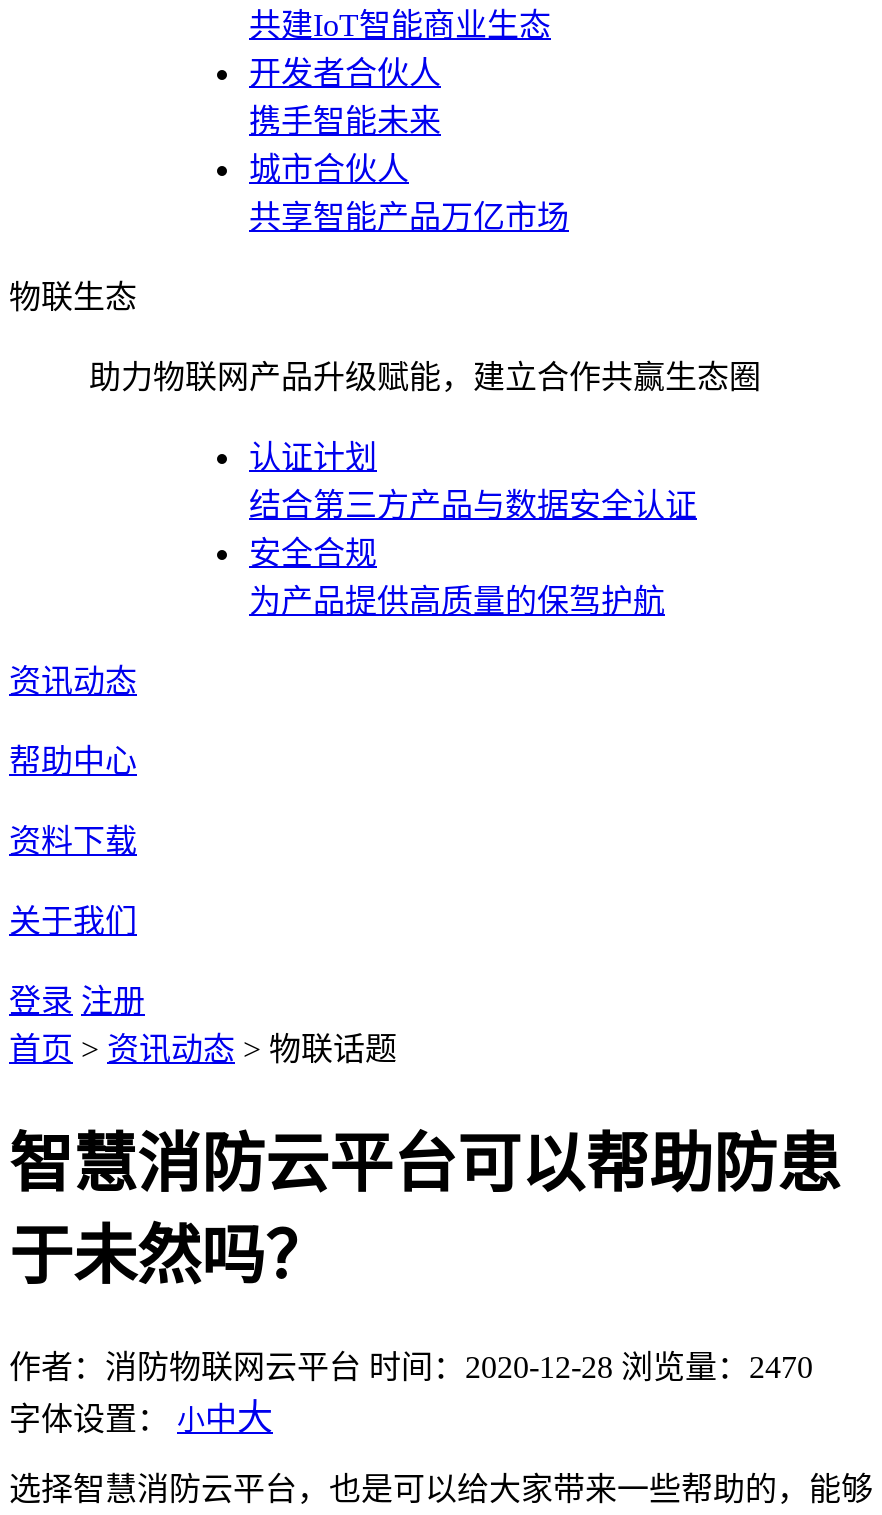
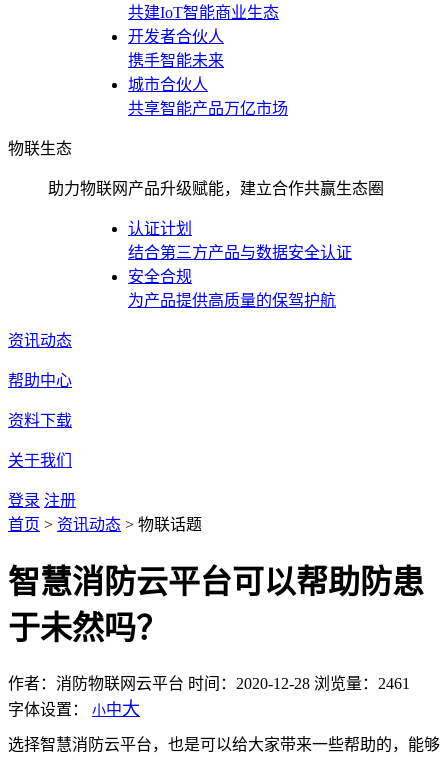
- 作者：消防物联网云平台 时间：2020-12-28 浏览量：2470
+ 作者：消防物联网云平台 时间：2020-12-28 浏览量：2461
